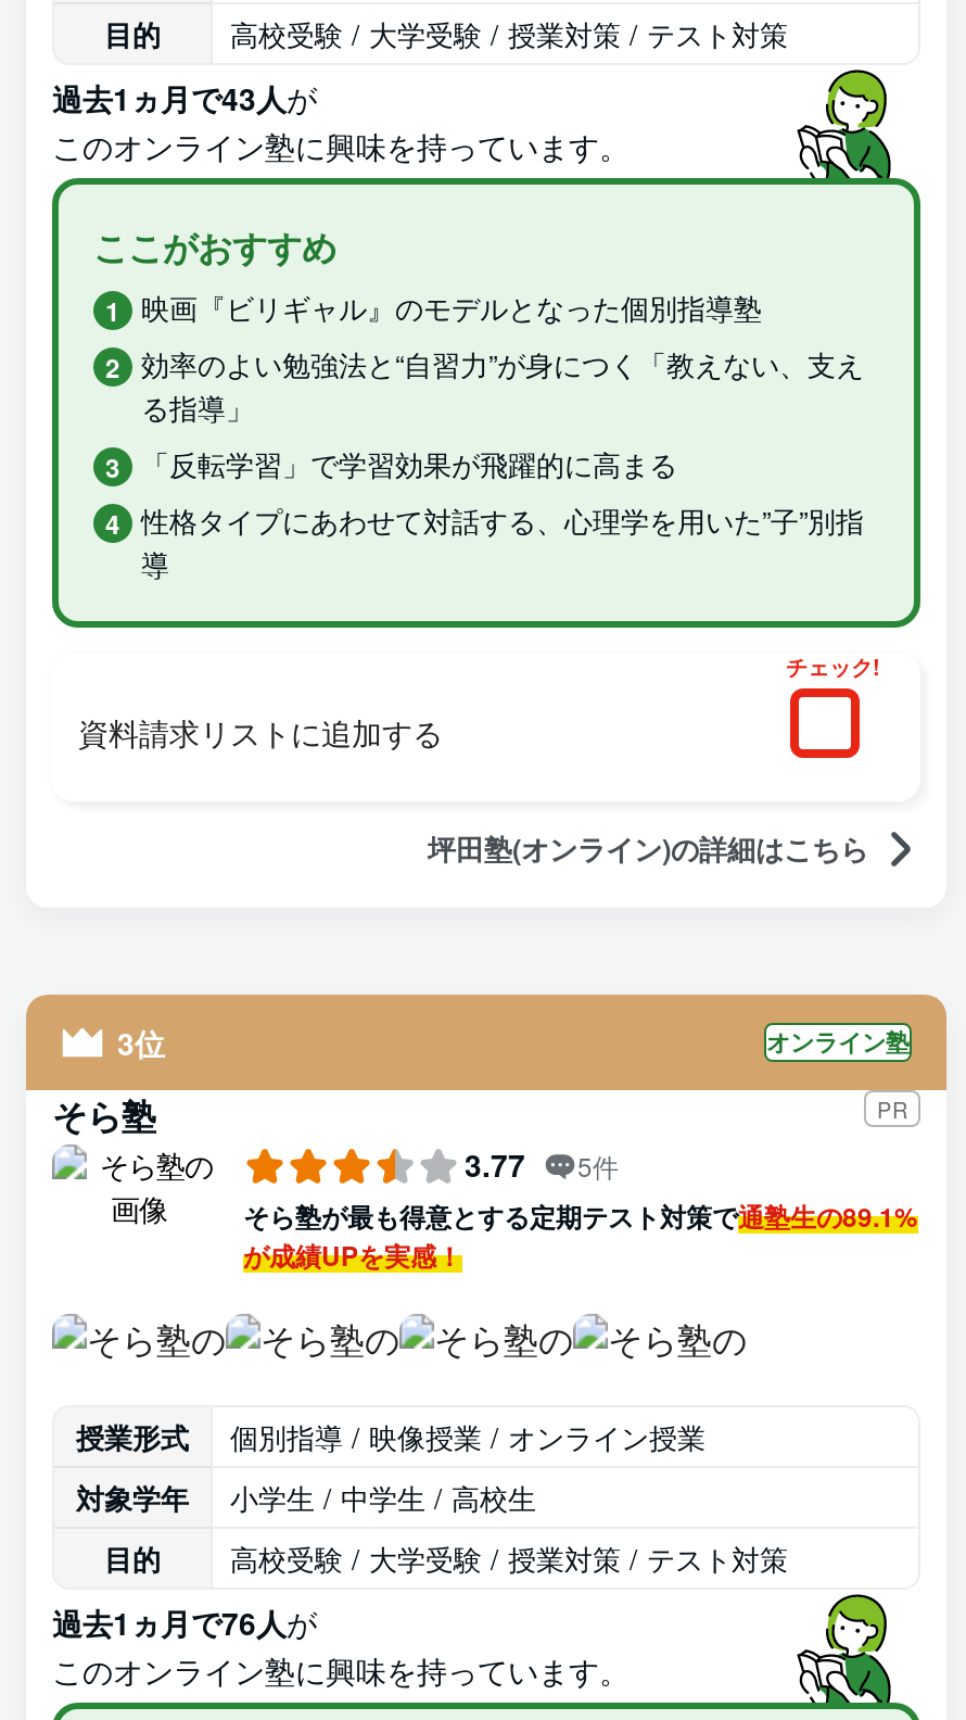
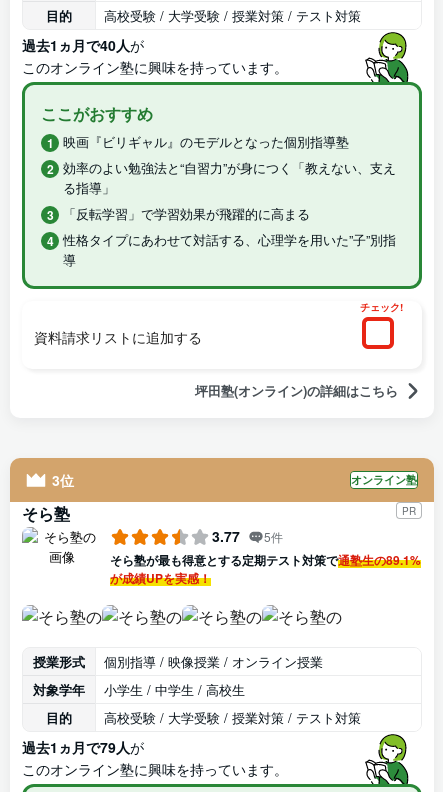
- 過去1ヵ月で43人が
+ 過去1ヵ月で40人が

- 過去1ヵ月で76人が
+ 過去1ヵ月で79人が
